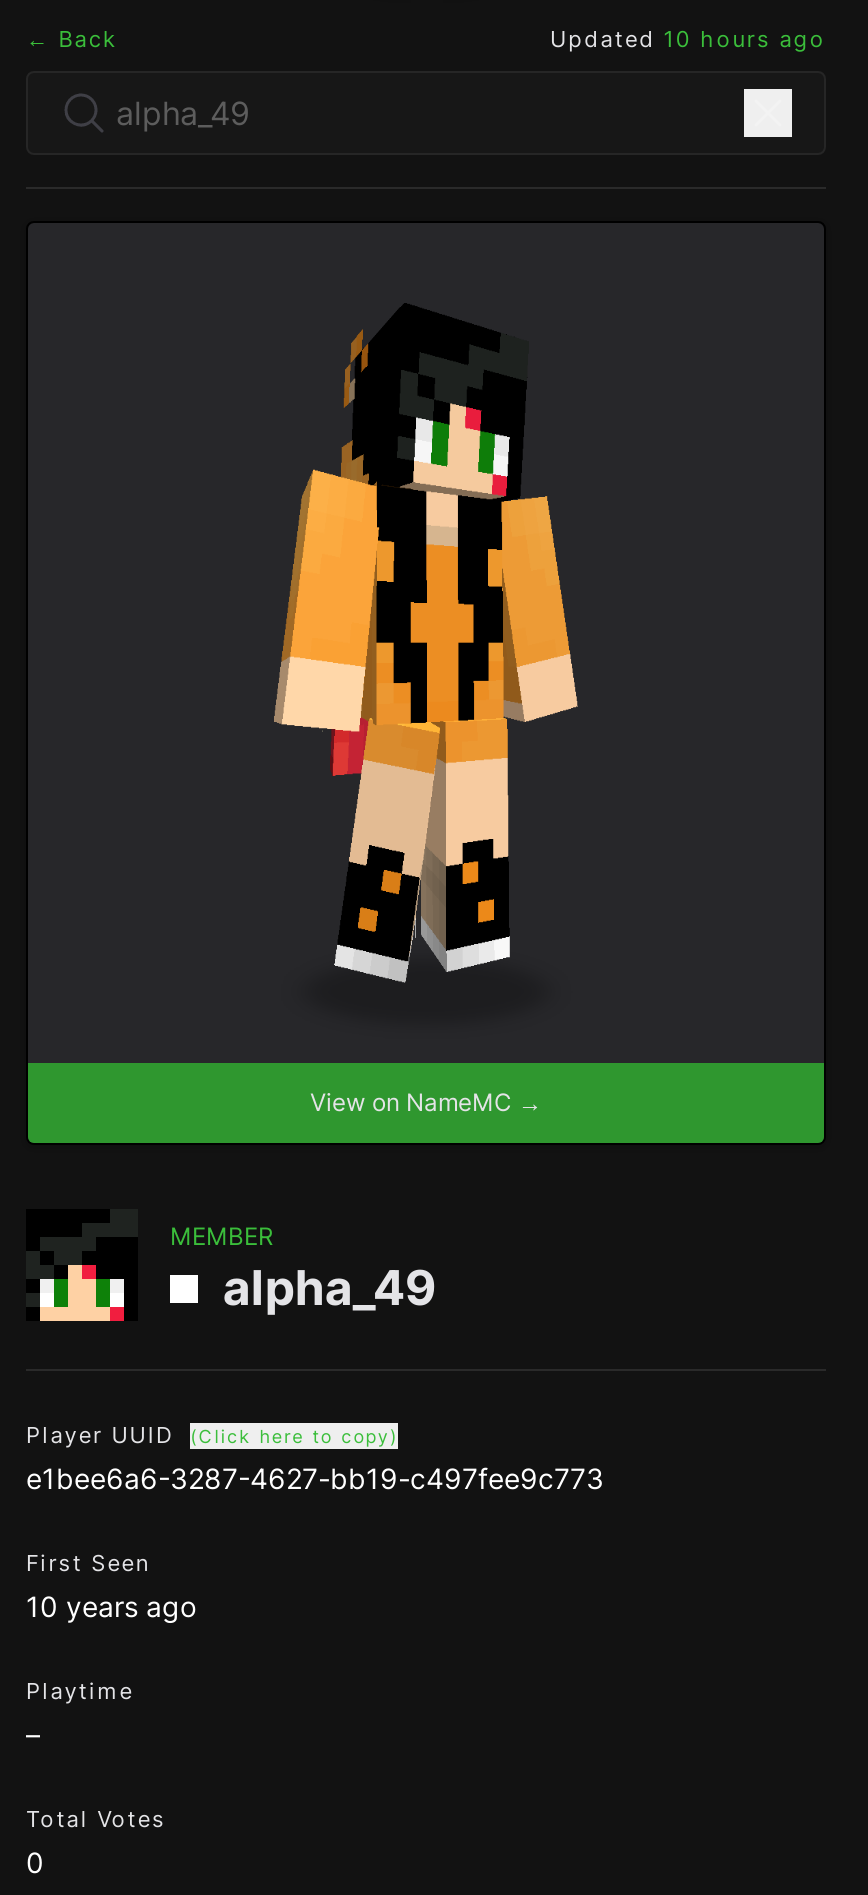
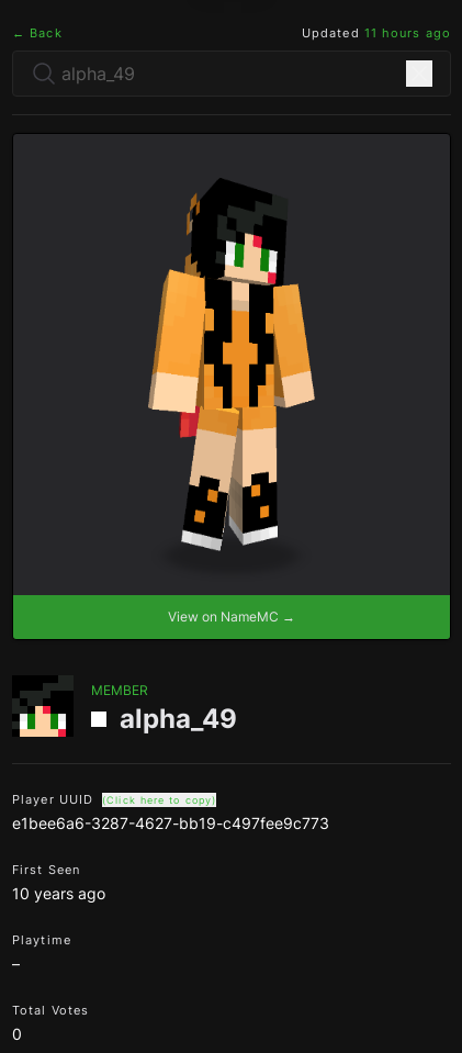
- Updated 10 hours ago
+ Updated 11 hours ago
